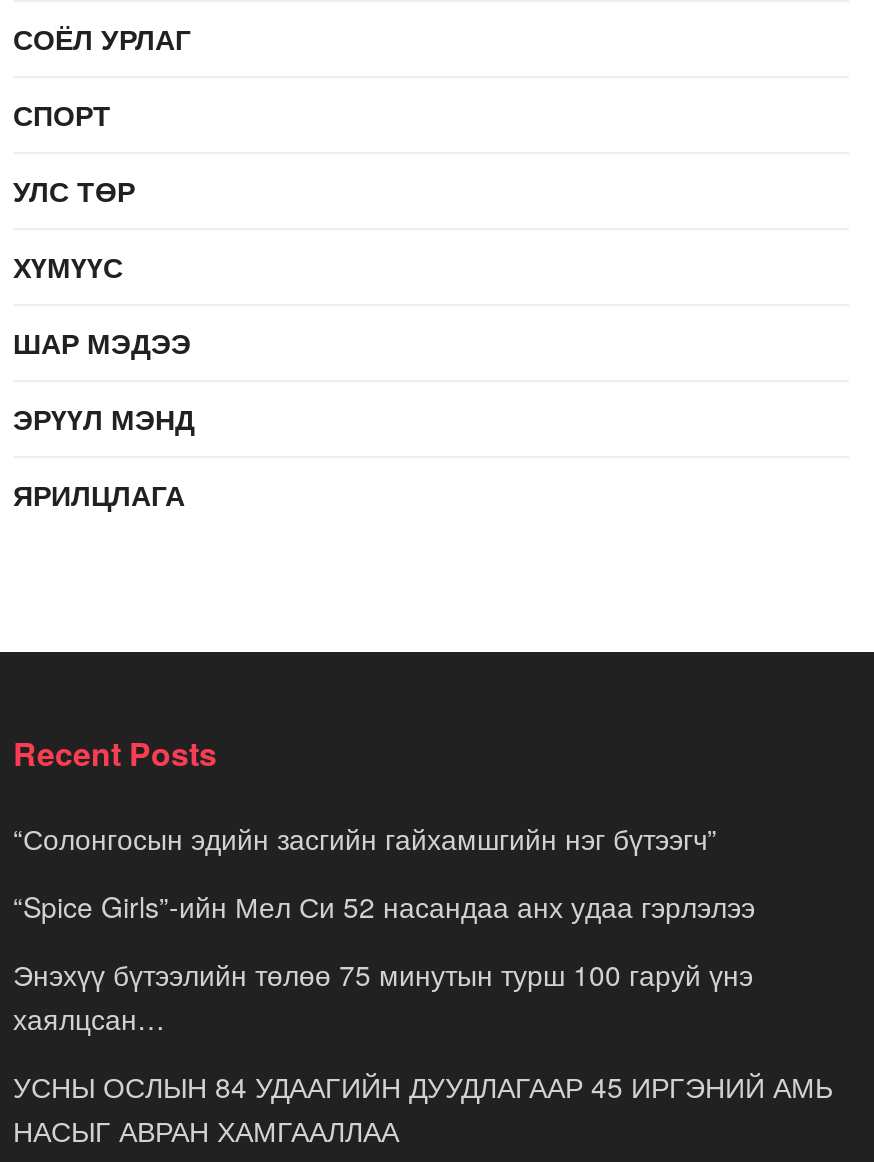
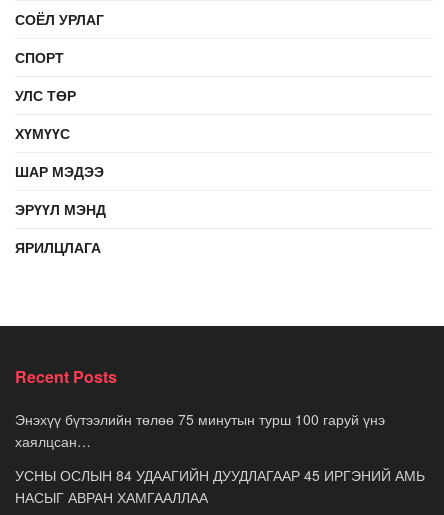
- “Солонгосын эдийн засгийн гайхамшгийн нэг бүтээгч”
- “Spice Girls”-ийн Мел Си 52 насандаа анх удаа гэрлэлээ
